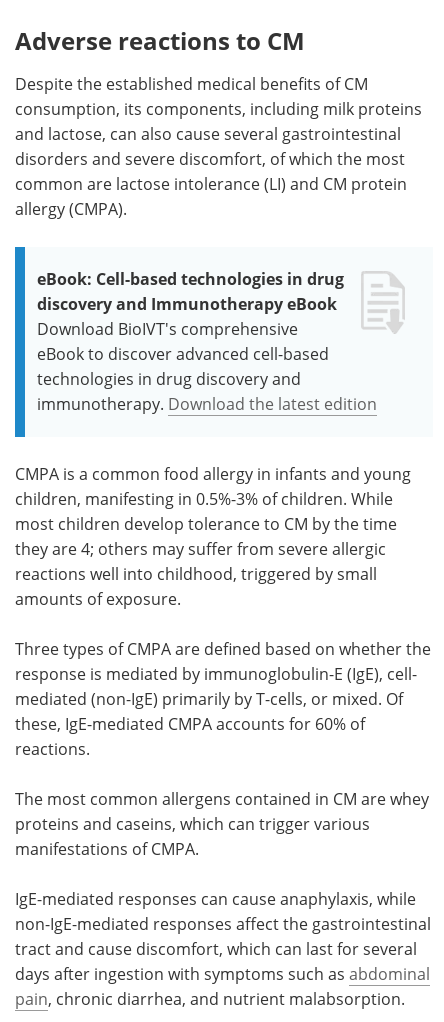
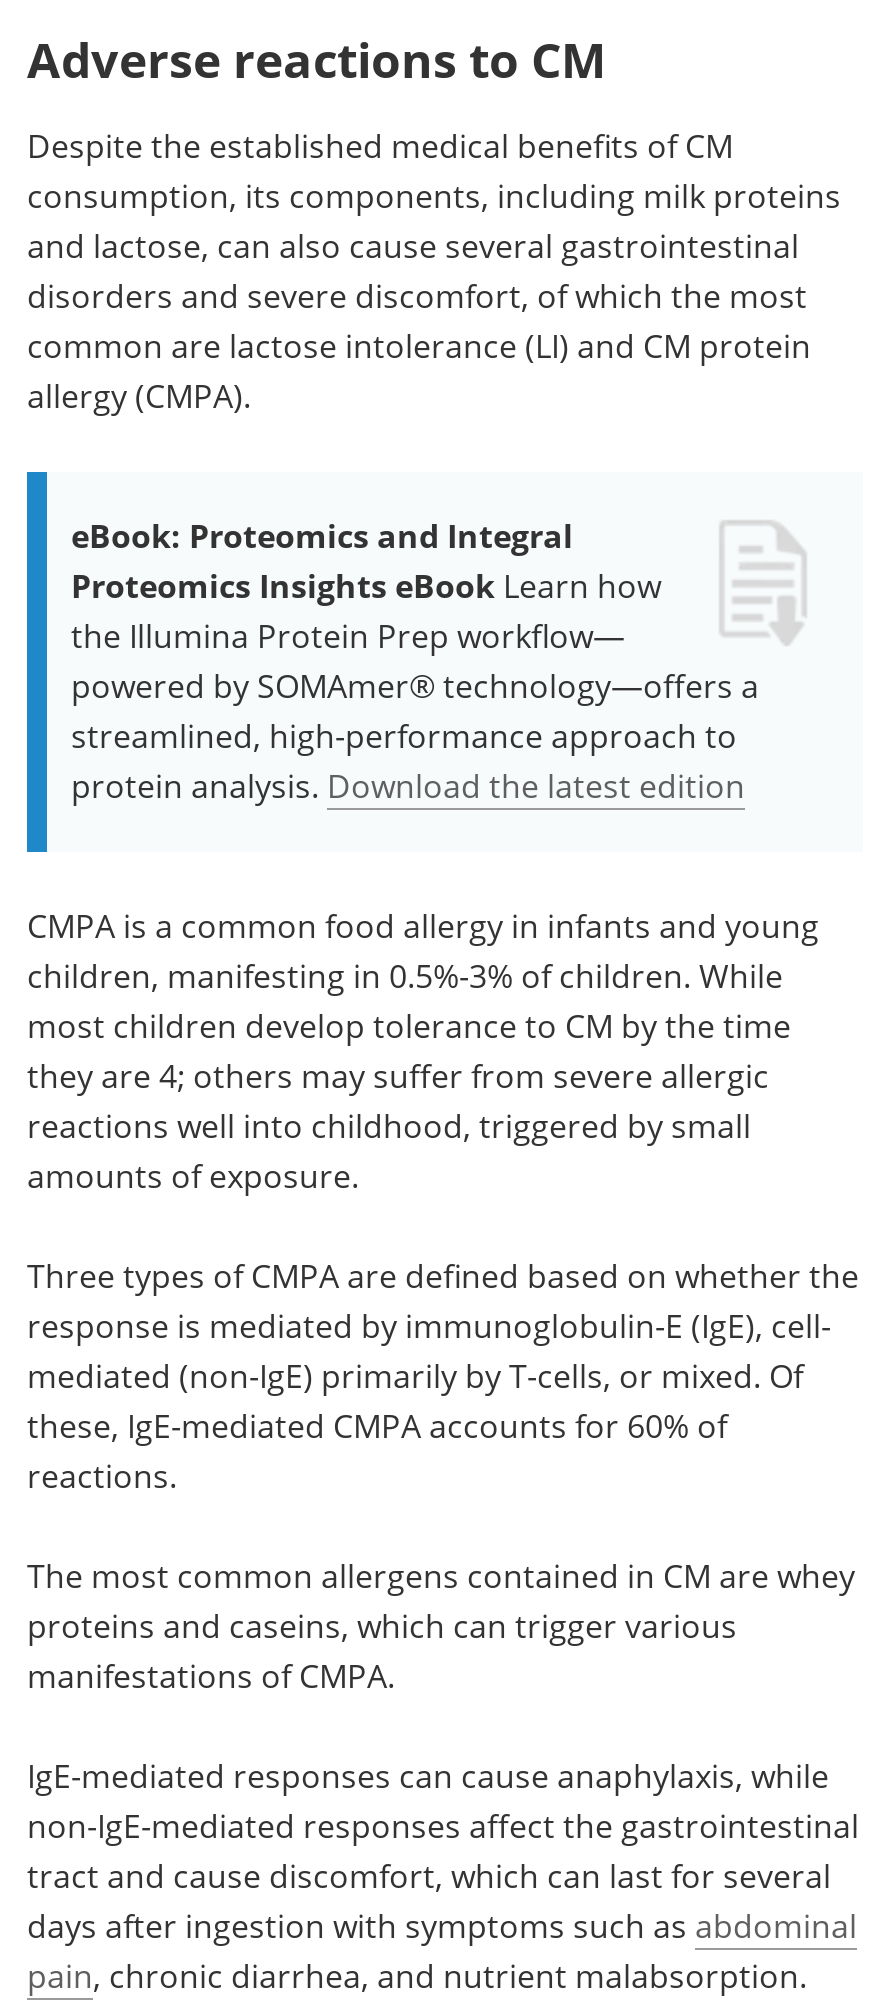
- eBook: Cell-based technologies in drug
- discovery and Immunotherapy eBook
- Download BioIVT's comprehensive
- eBook to discover advanced cell-based
- technologies in drug discovery and
- immunotherapy. Download the latest edition
+ eBook: Proteomics and Integral
+ Proteomics Insights eBook Learn how
+ the Illumina Protein Prep workflow—
+ powered by SOMAmer® technology—offers a
+ streamlined, high-performance approach to
+ protein analysis. Download the latest edition
